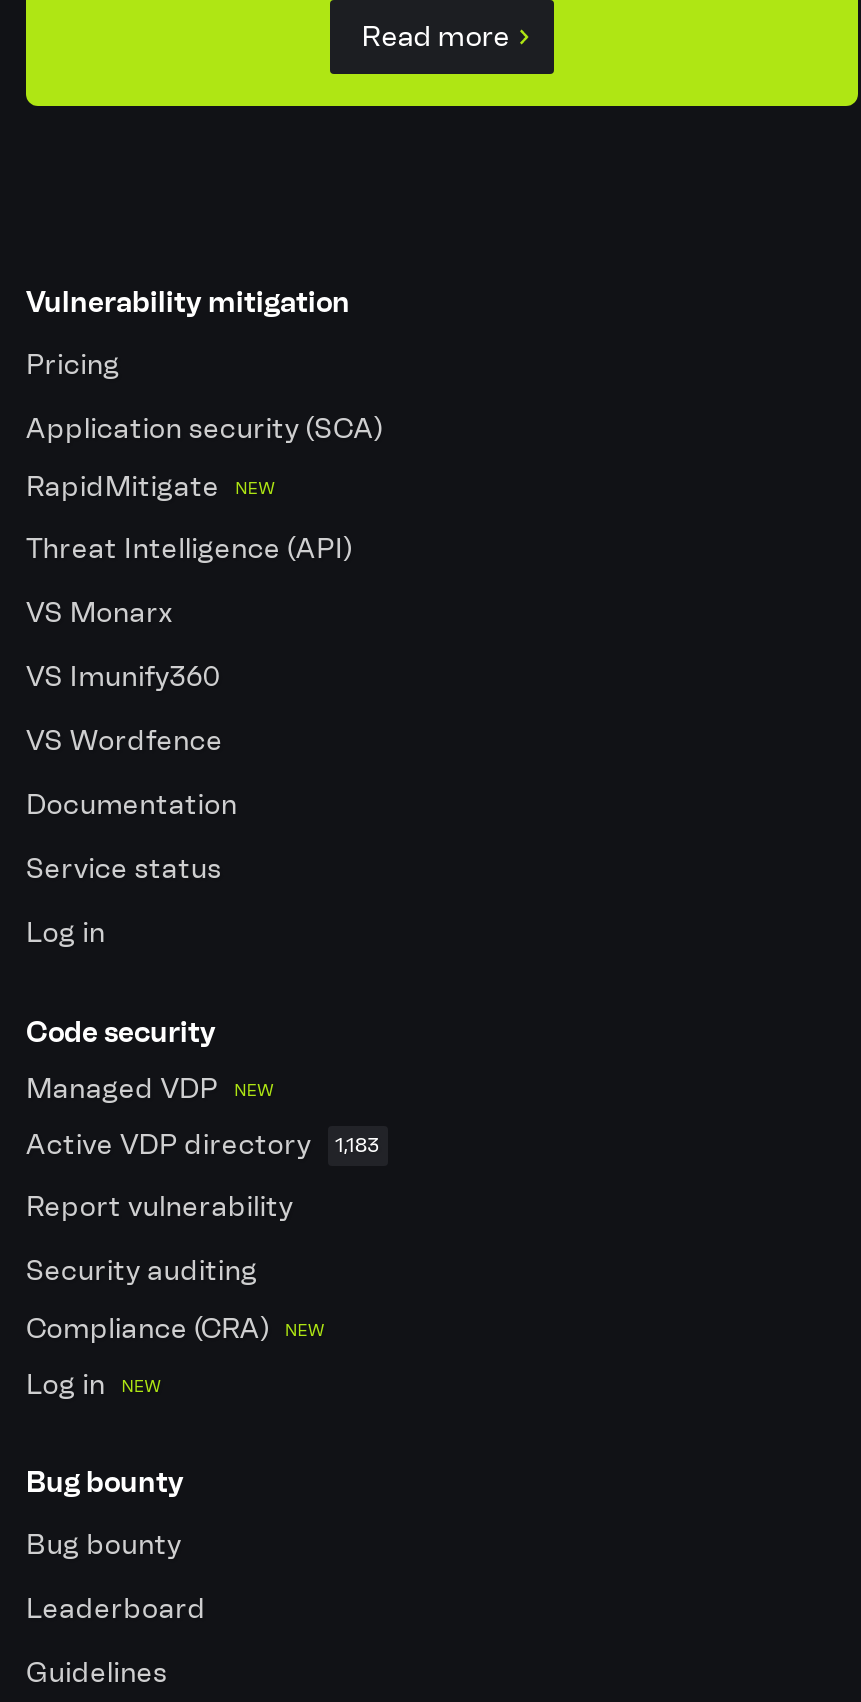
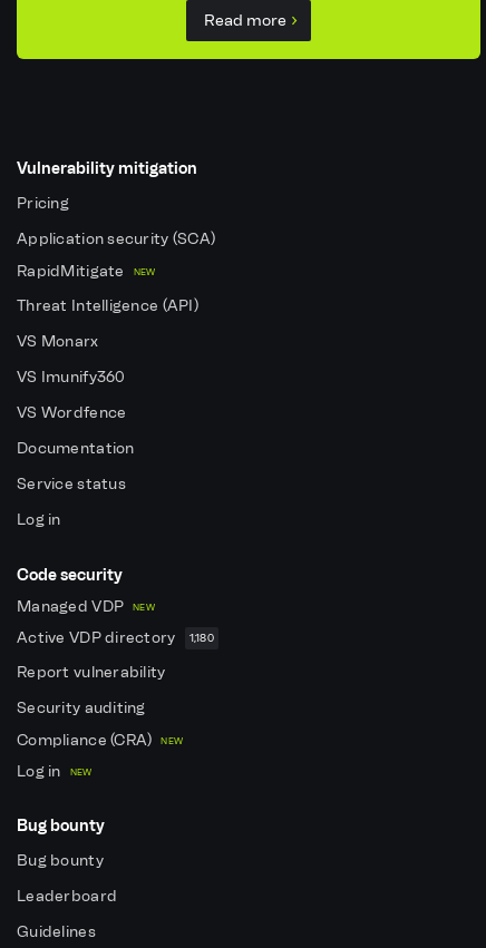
- Active VDP directory 1,183
+ Active VDP directory 1,180
